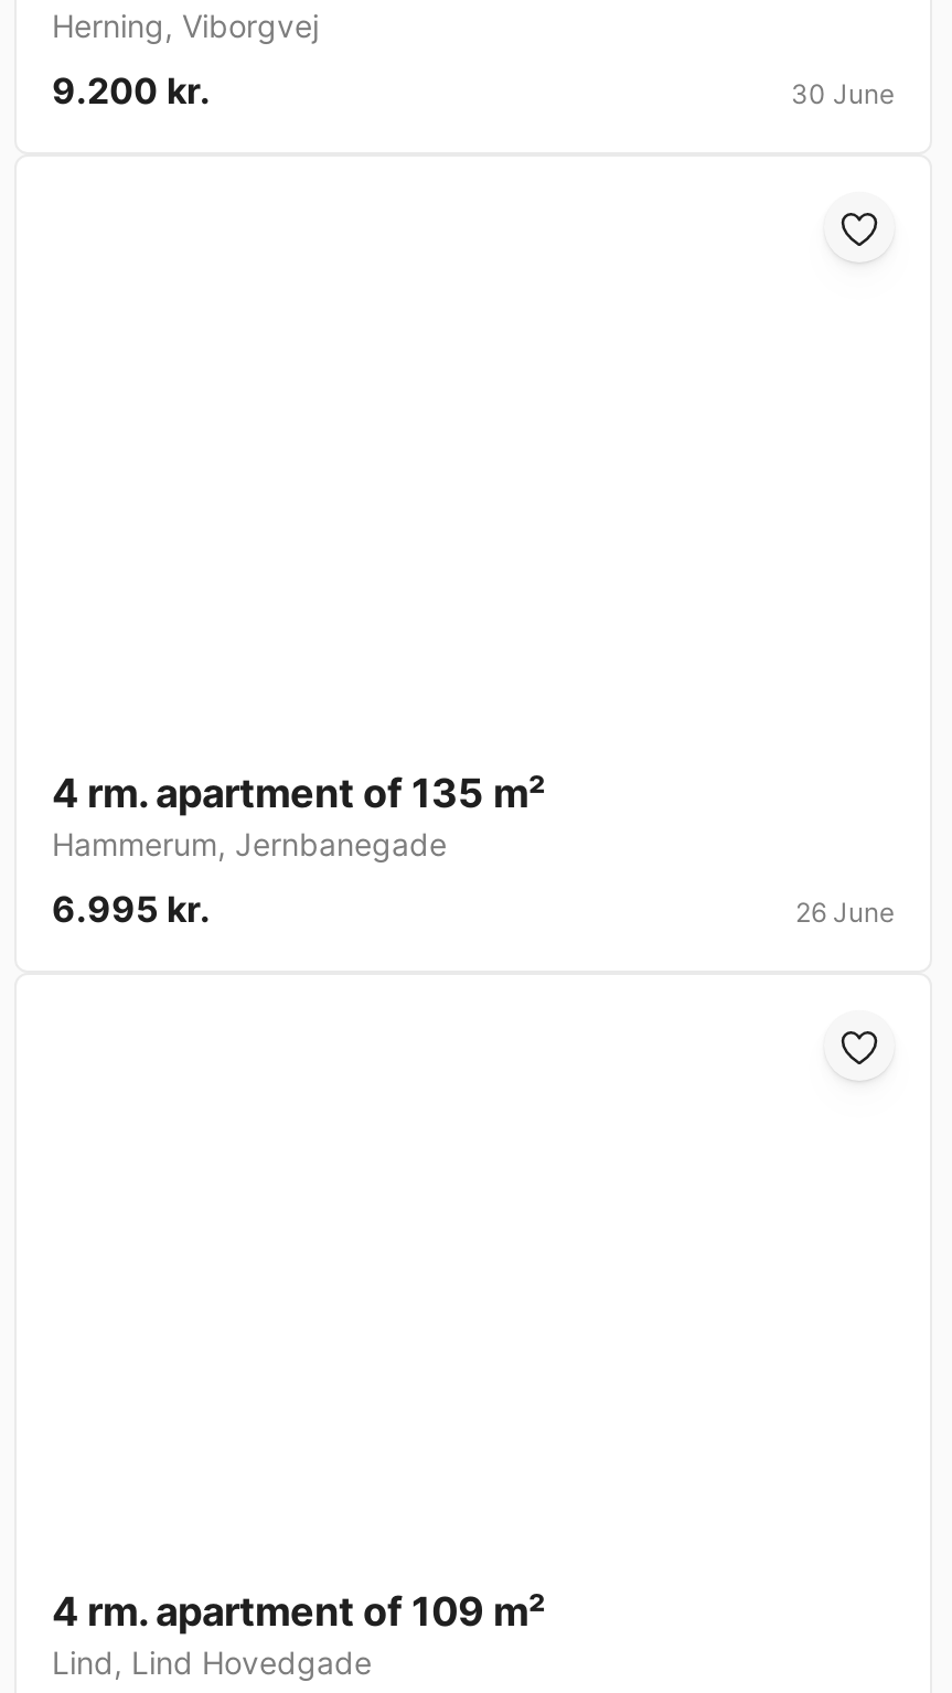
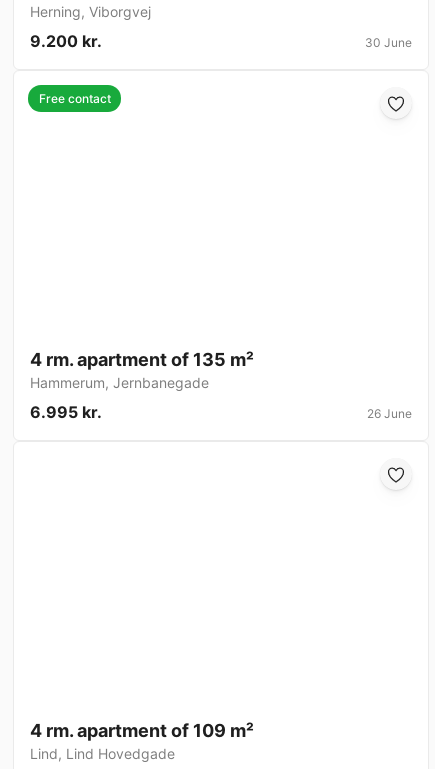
+ Free contact
